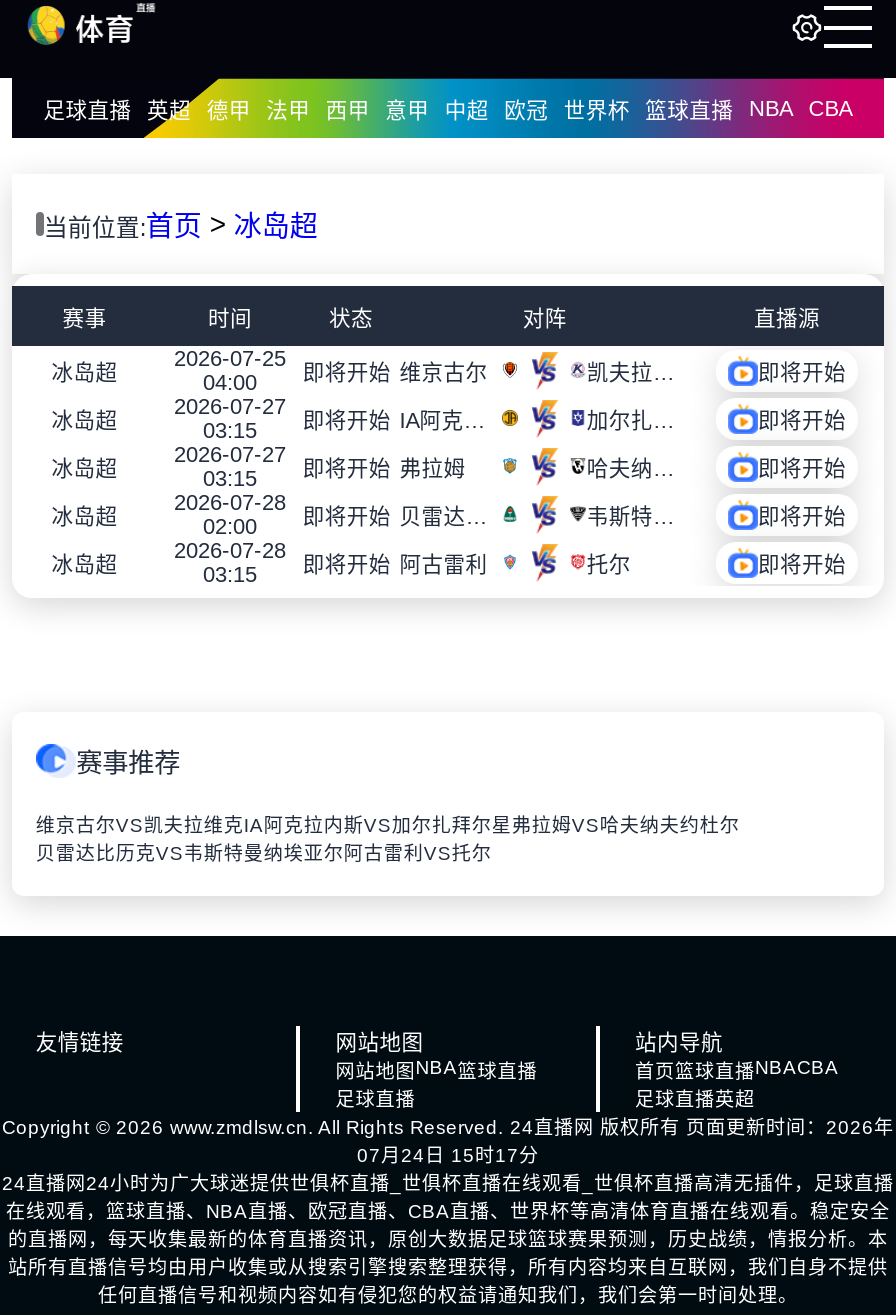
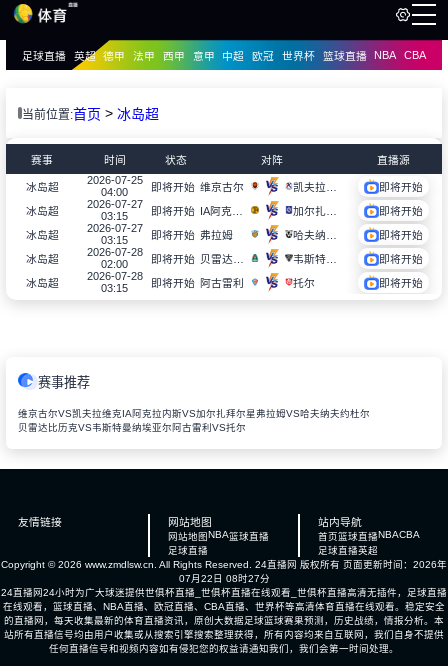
- 07月24日 15时17分
+ 07月22日 08时27分
